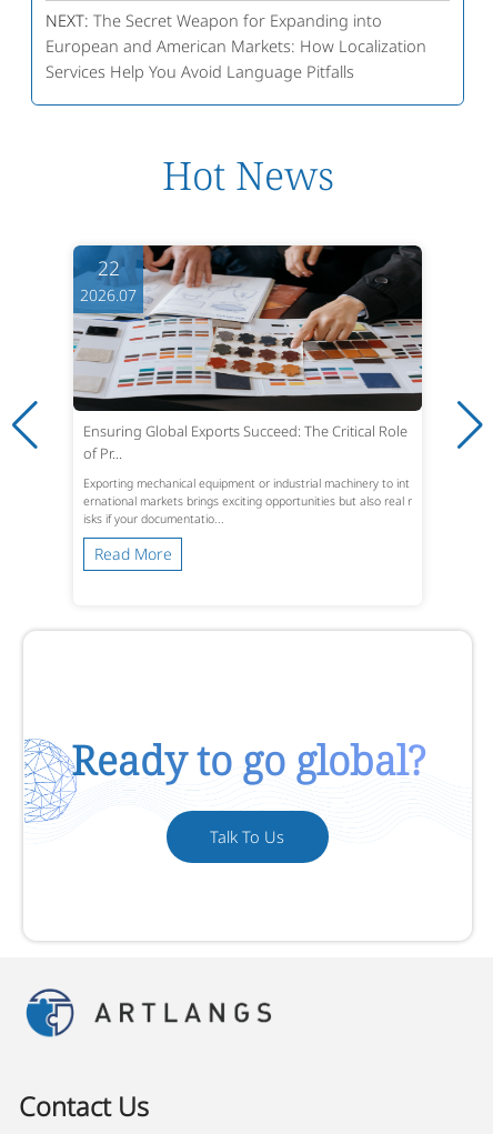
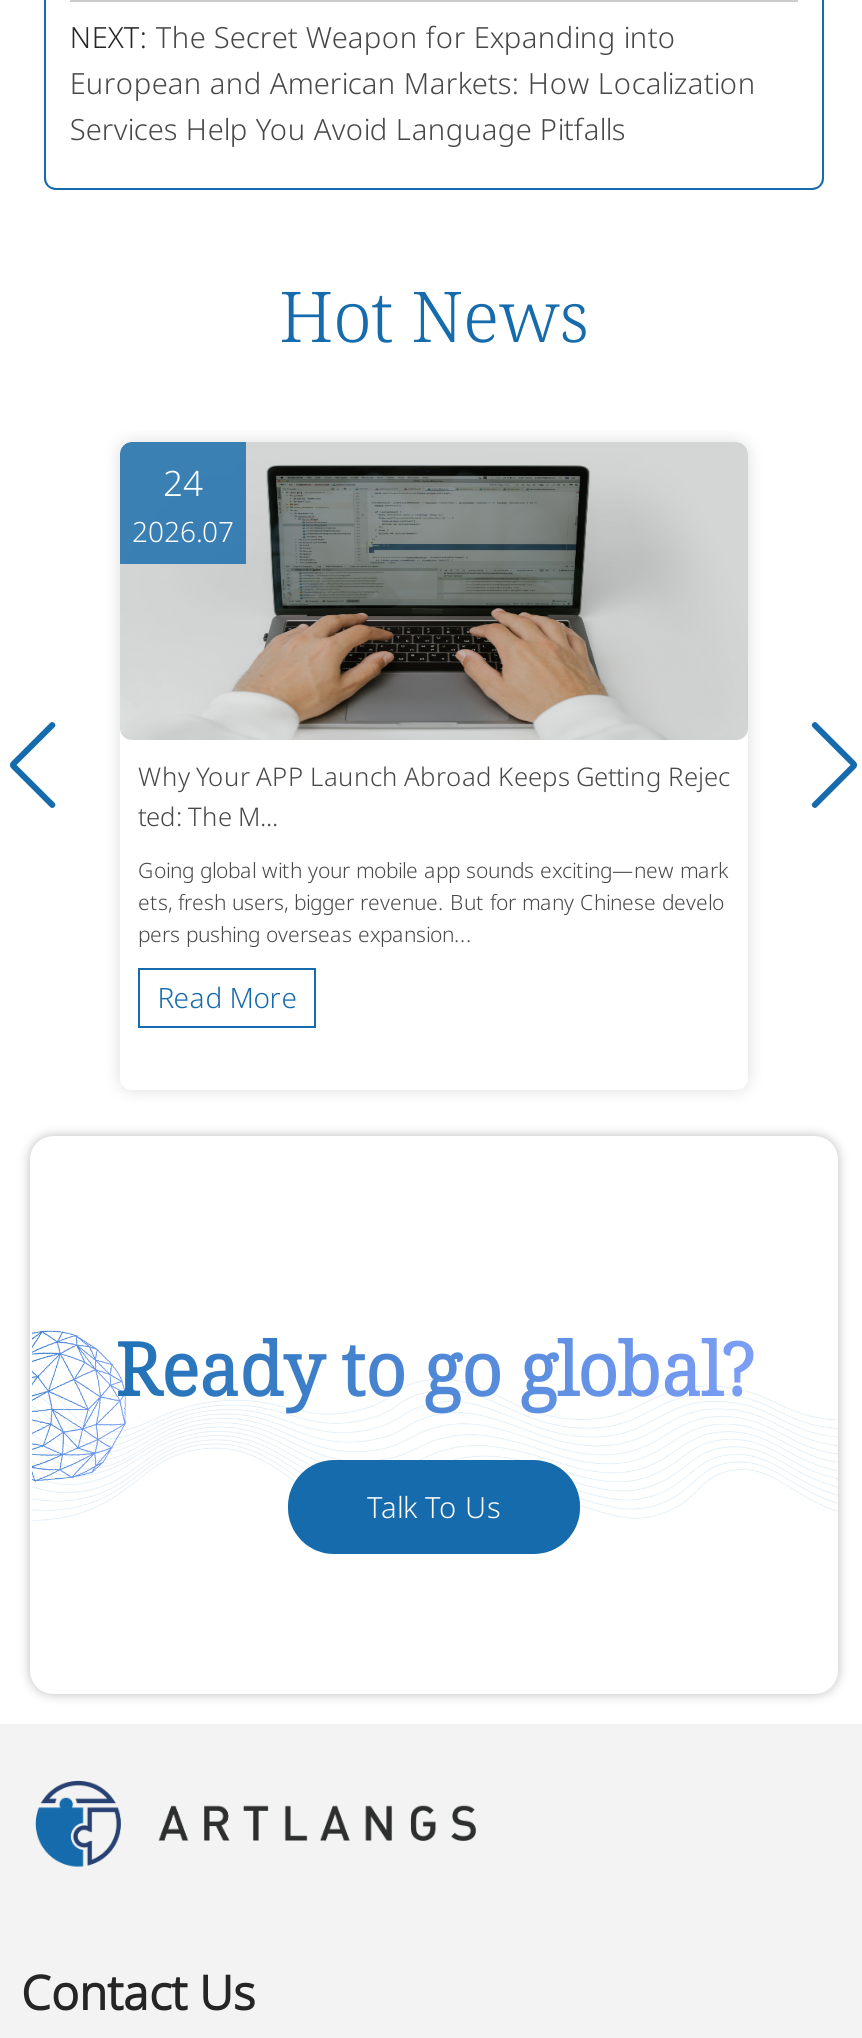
- [image]
- 22
+ [image]
+ 24

- Ensuring Global Exports Succeed: The Critical Role
- of Pr...
+ Why Your APP Launch Abroad Keeps Getting Rejec
+ ted: The M...

- Exporting mechanical equipment or industrial machinery to int
- ernational markets brings exciting opportunities but also real r
- isks if your documentatio...
+ Going global with your mobile app sounds exciting—new mark
+ ets, fresh users, bigger revenue. But for many Chinese develo
+ pers pushing overseas expansion...
